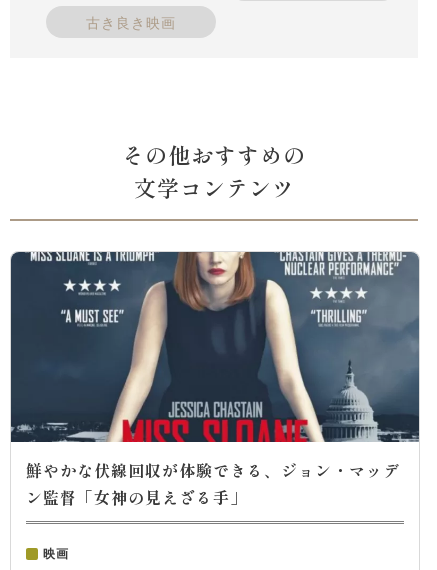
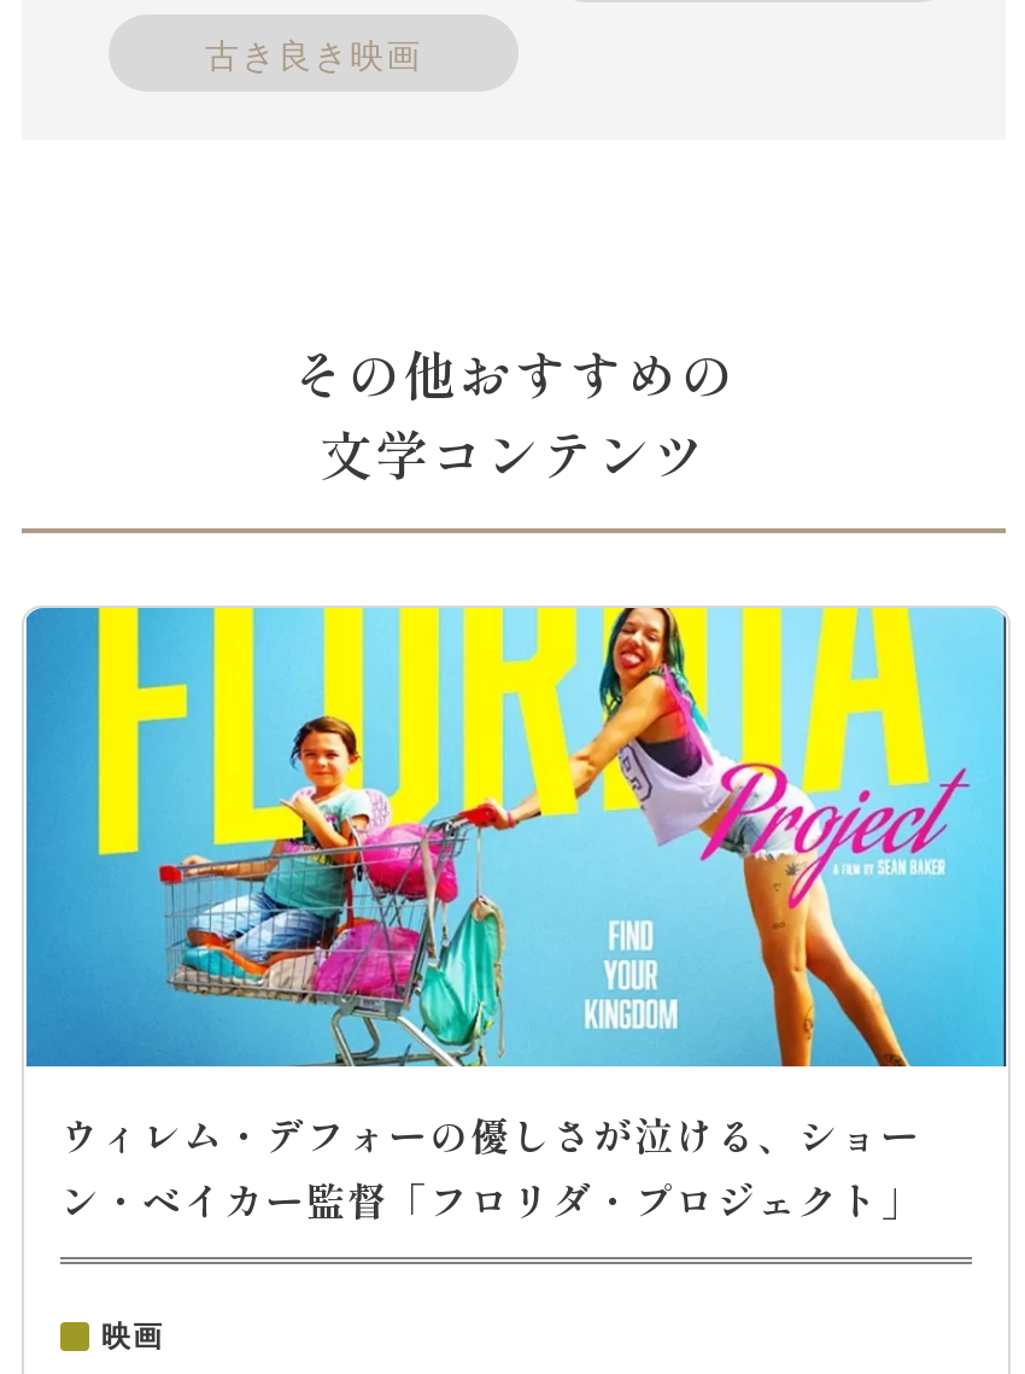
- [image]
- 鮮やかな伏線回収が体験できる、ジョン・マッデ
- ン監督「女神の見えざる手」
+ [image]
+ ウィレム・デフォーの優しさが泣ける、ショー
+ ン・ベイカー監督「フロリダ・プロジェクト」
